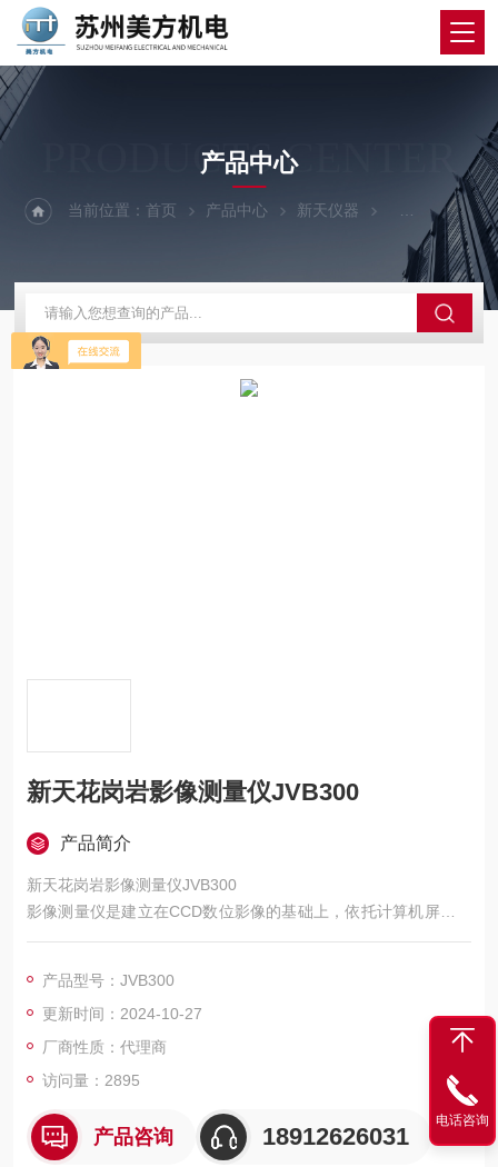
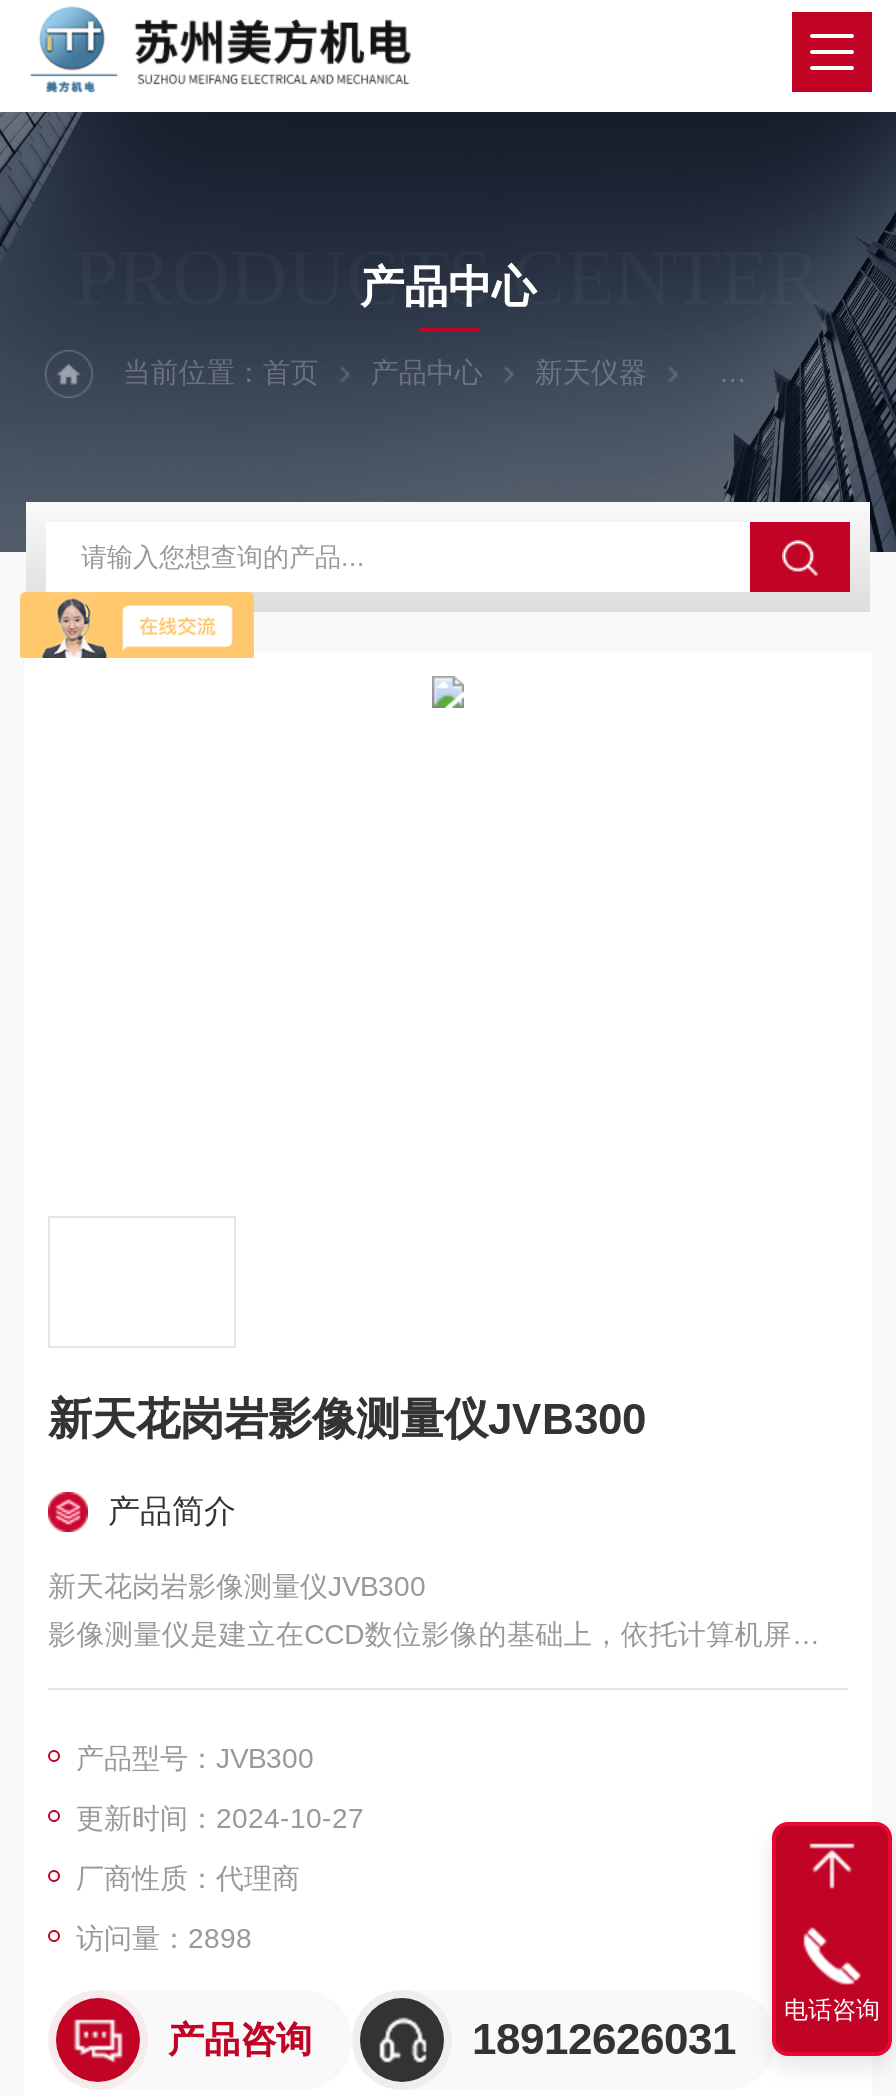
- 访问量：2895
+ 访问量：2898
